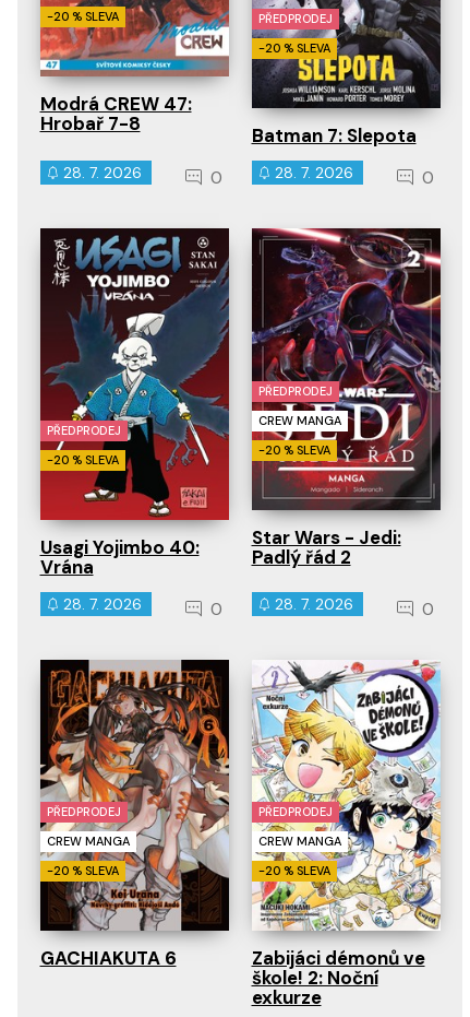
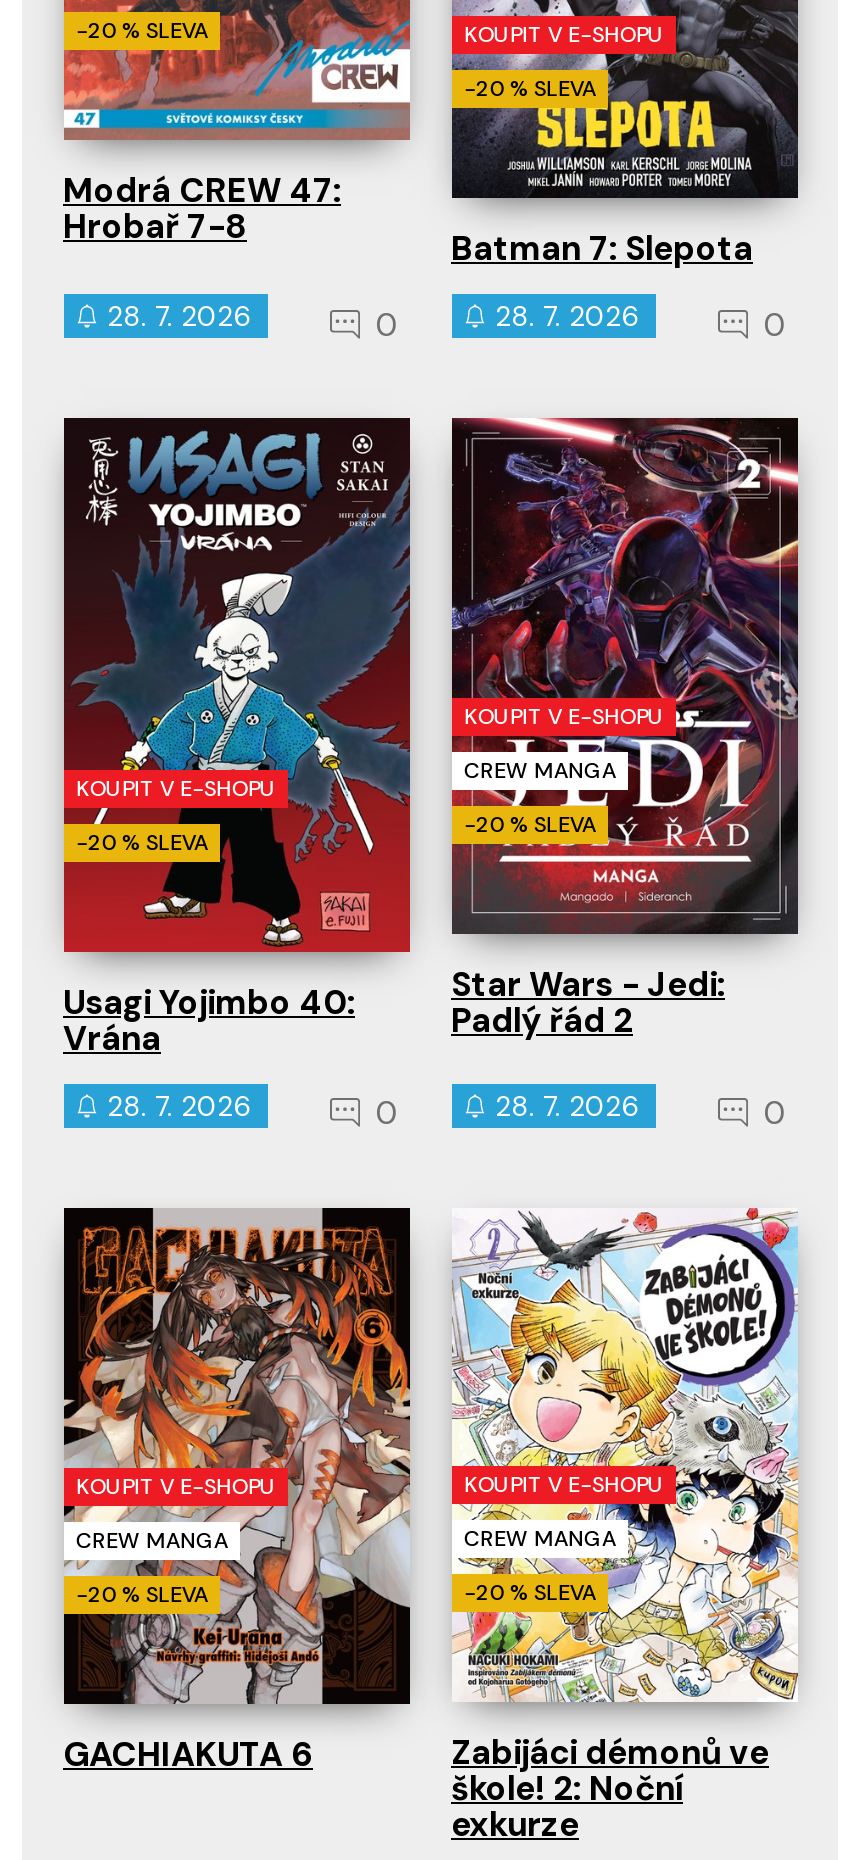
- PŘEDPRODEJ
+ KOUPIT V E-SHOPU

- PŘEDPRODEJ
+ KOUPIT V E-SHOPU

- PŘEDPRODEJ
+ KOUPIT V E-SHOPU

- PŘEDPRODEJ
+ KOUPIT V E-SHOPU

- PŘEDPRODEJ
+ KOUPIT V E-SHOPU
